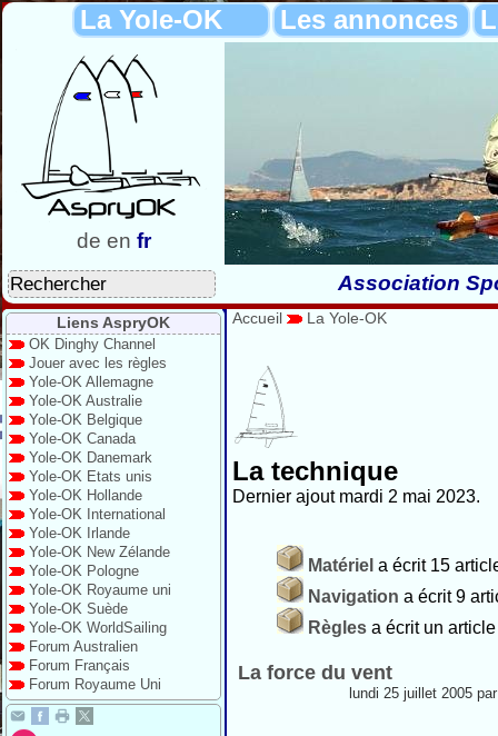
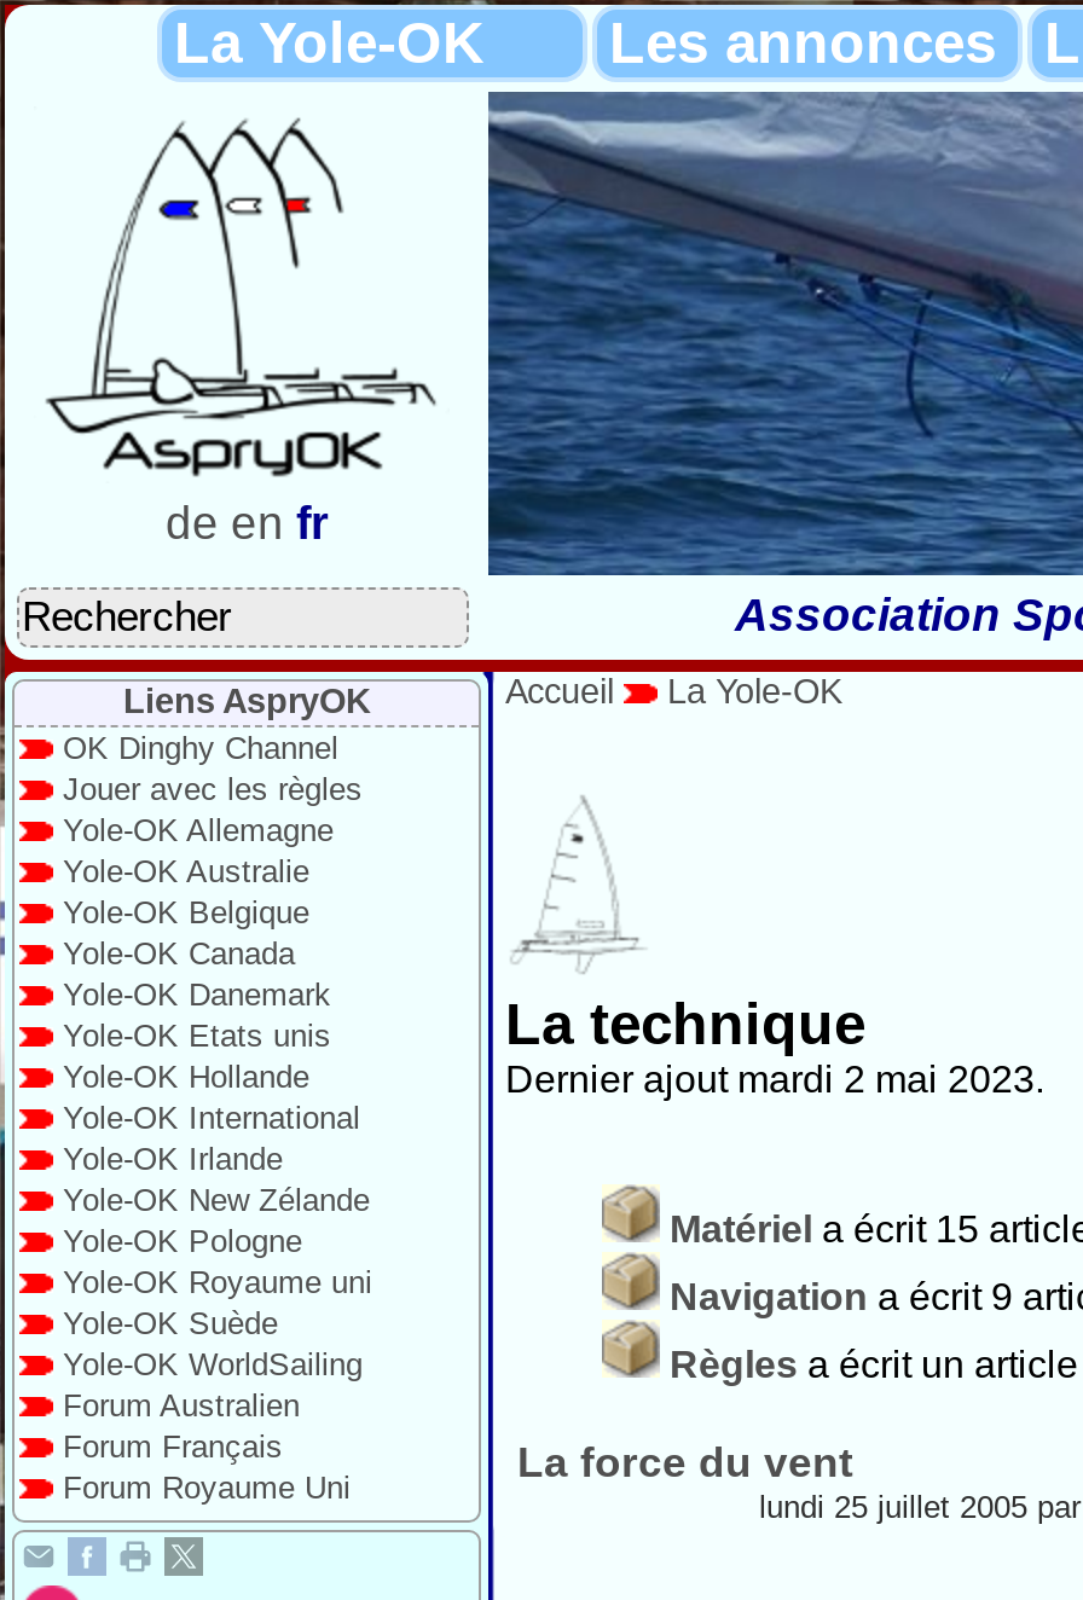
- [image]
+ [image]
